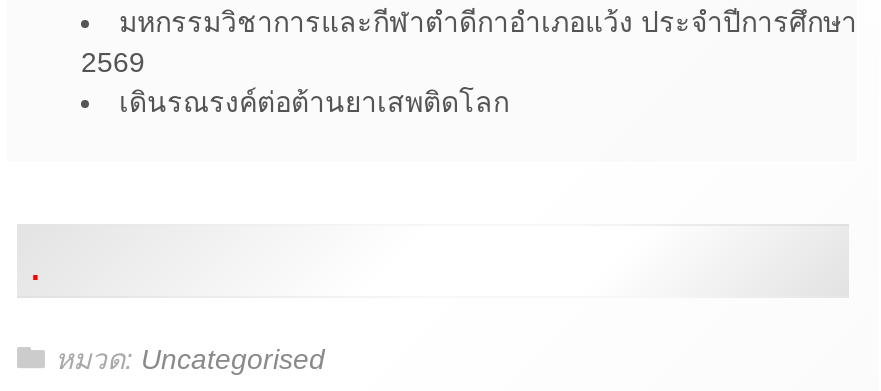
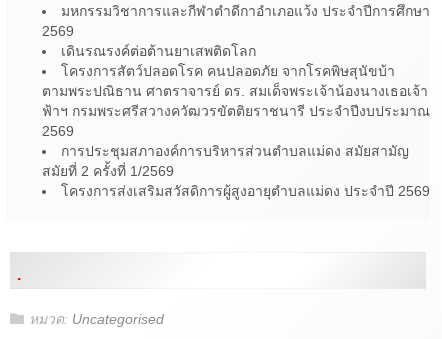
+ โครงการสัตว์ปลอดโรค คนปลอดภัย จากโรคพิษสุนัขบ้า
+ ตามพระปณิธาน ศาตราจารย์ ดร. สมเด็จพระเจ้าน้องนางเธอเจ้า
+ ฟ้าฯ กรมพระศรีสวางควัฒวรขัตติยราชนารี ประจำปีงบประมาณ
+ 2569
+ การประชุมสภาองค์การบริหารส่วนตำบลแม่ดง สมัยสามัญ
+ สมัยที่ 2 ครั้งที่ 1/2569
+ โครงการส่งเสริมสวัสดิการผู้สูงอายุตำบลแม่ดง ประจำปี 2569
